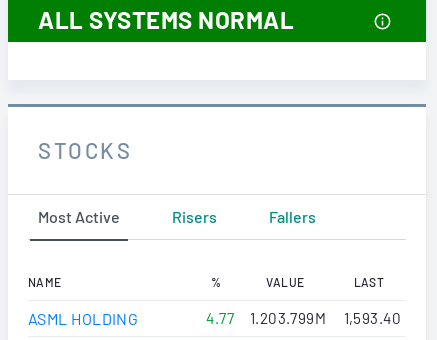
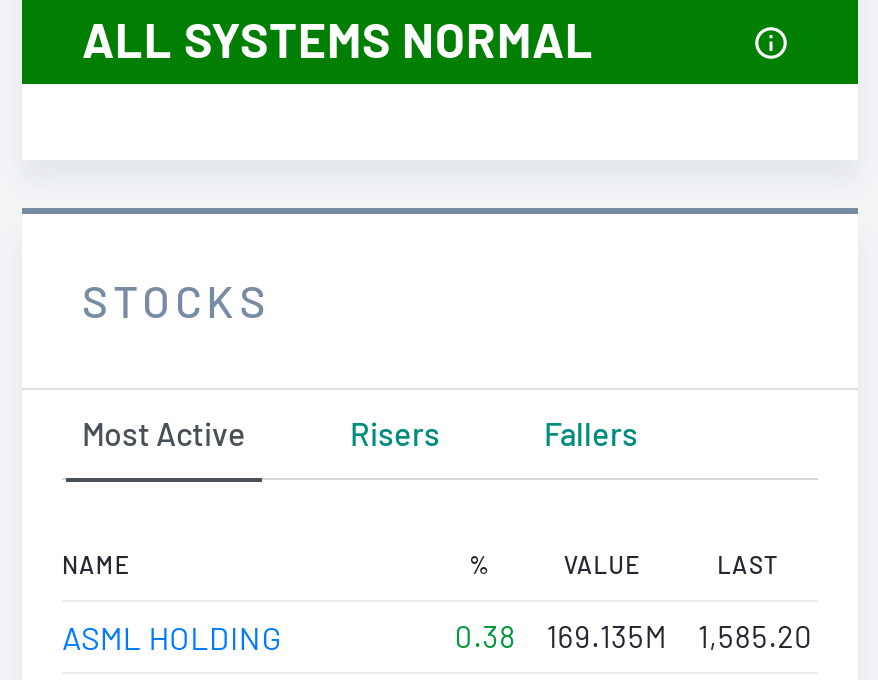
- 4.77
- 1.203.799M
- 1,593.40
+ 0.38
+ 169.135M
+ 1,585.20
